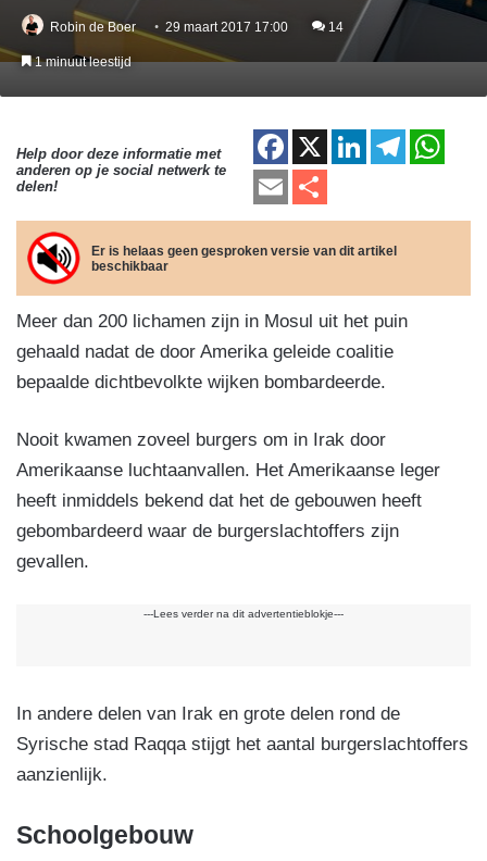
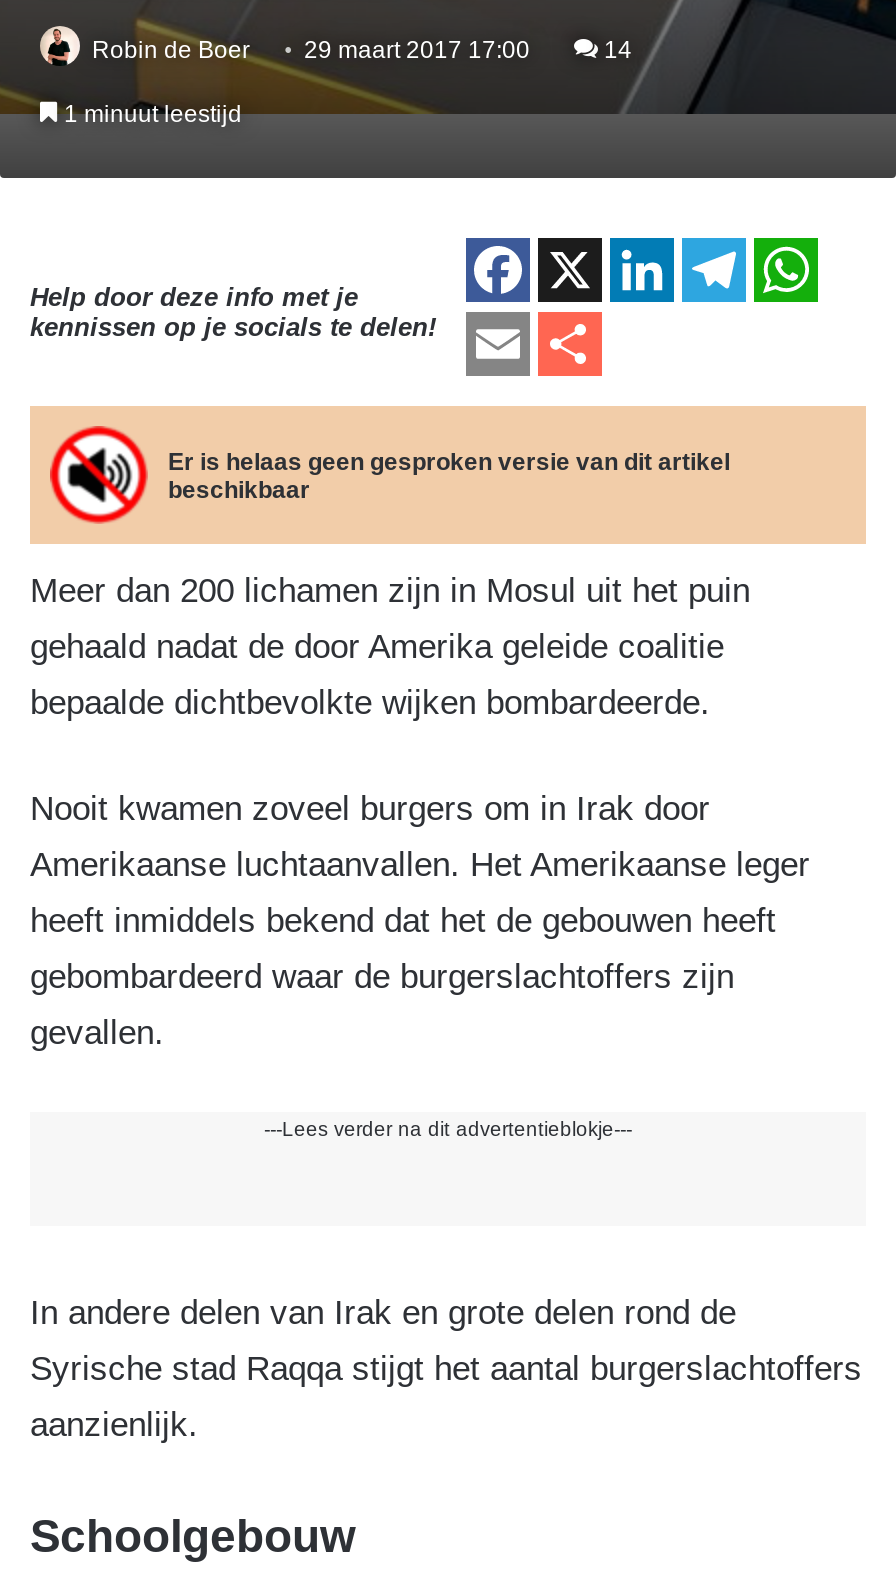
- Help door deze informatie met
- anderen op je social netwerk te
- delen!
+ Help door deze info met je
+ kennissen op je socials te delen!
